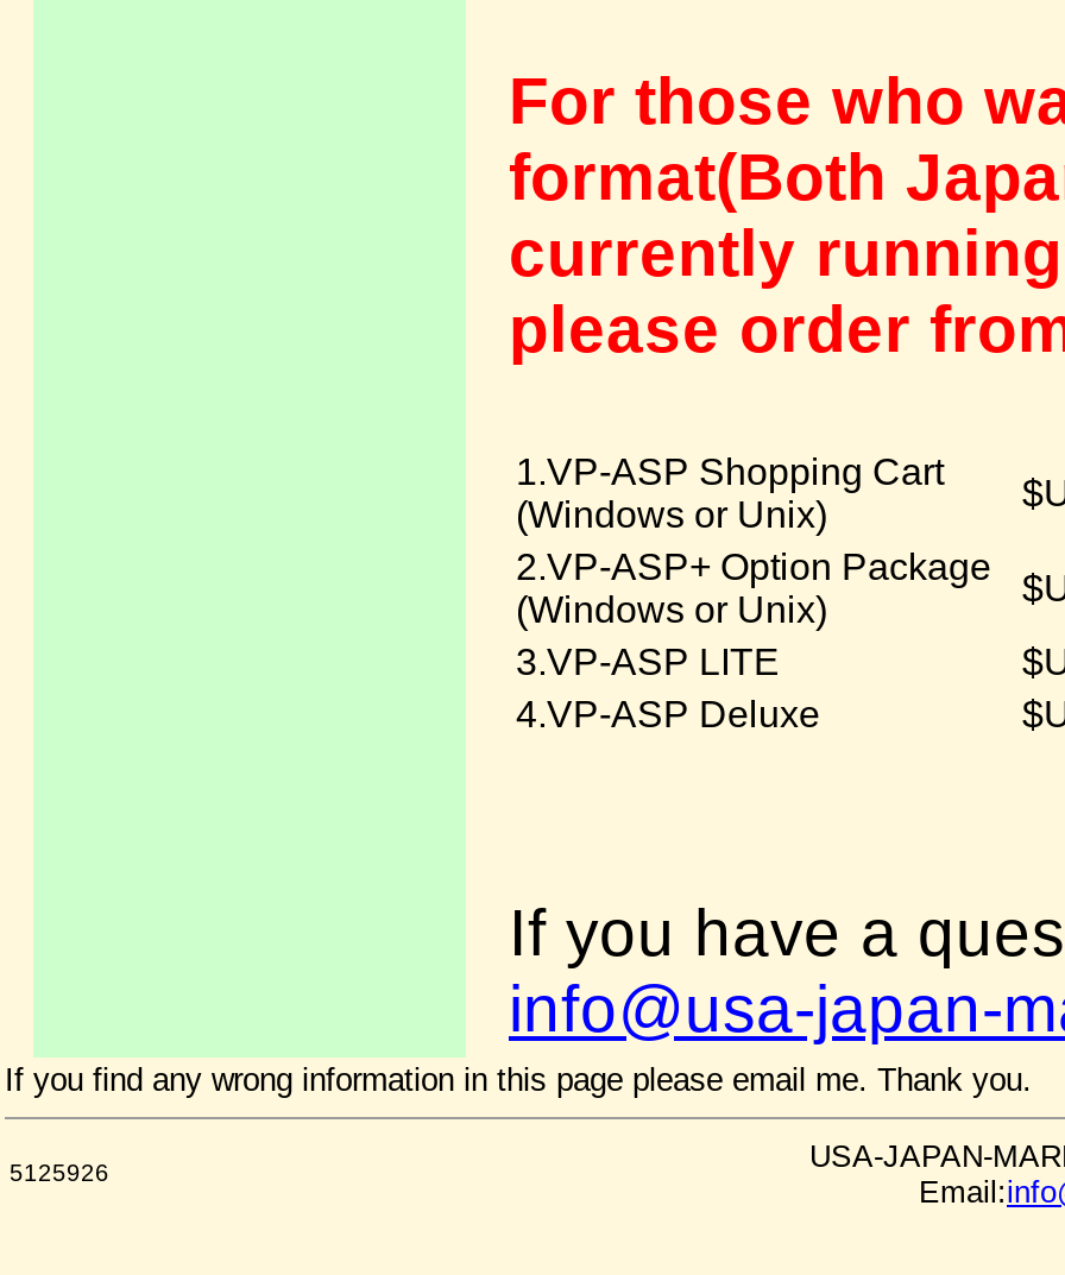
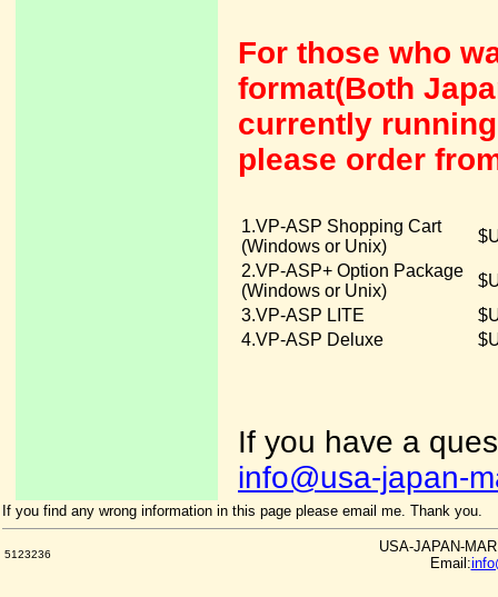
- 5125926
+ 5123236
